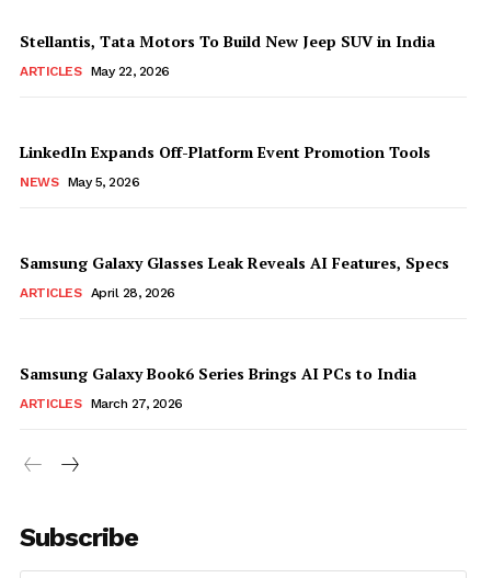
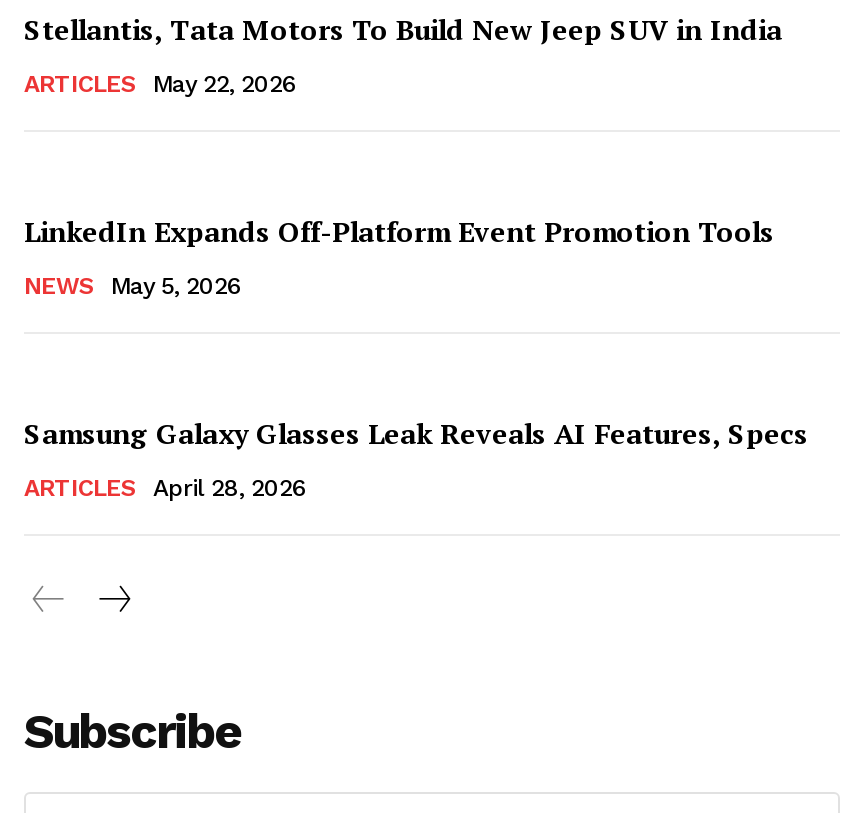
- Samsung Galaxy Book6 Series Brings AI PCs to India
- ARTICLES
- March 27, 2026
